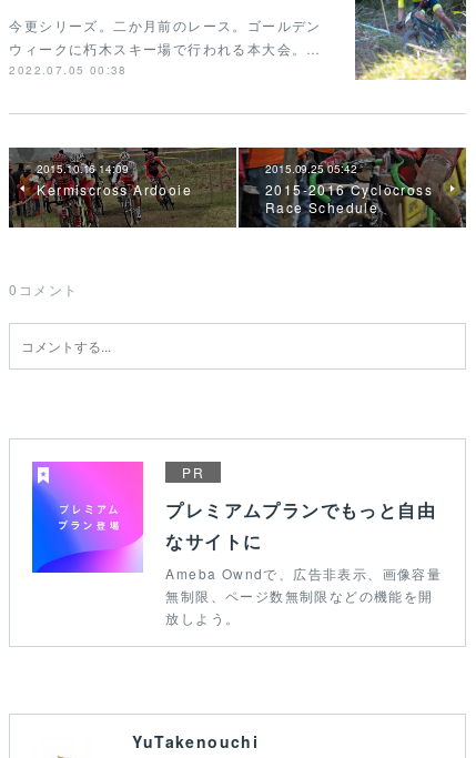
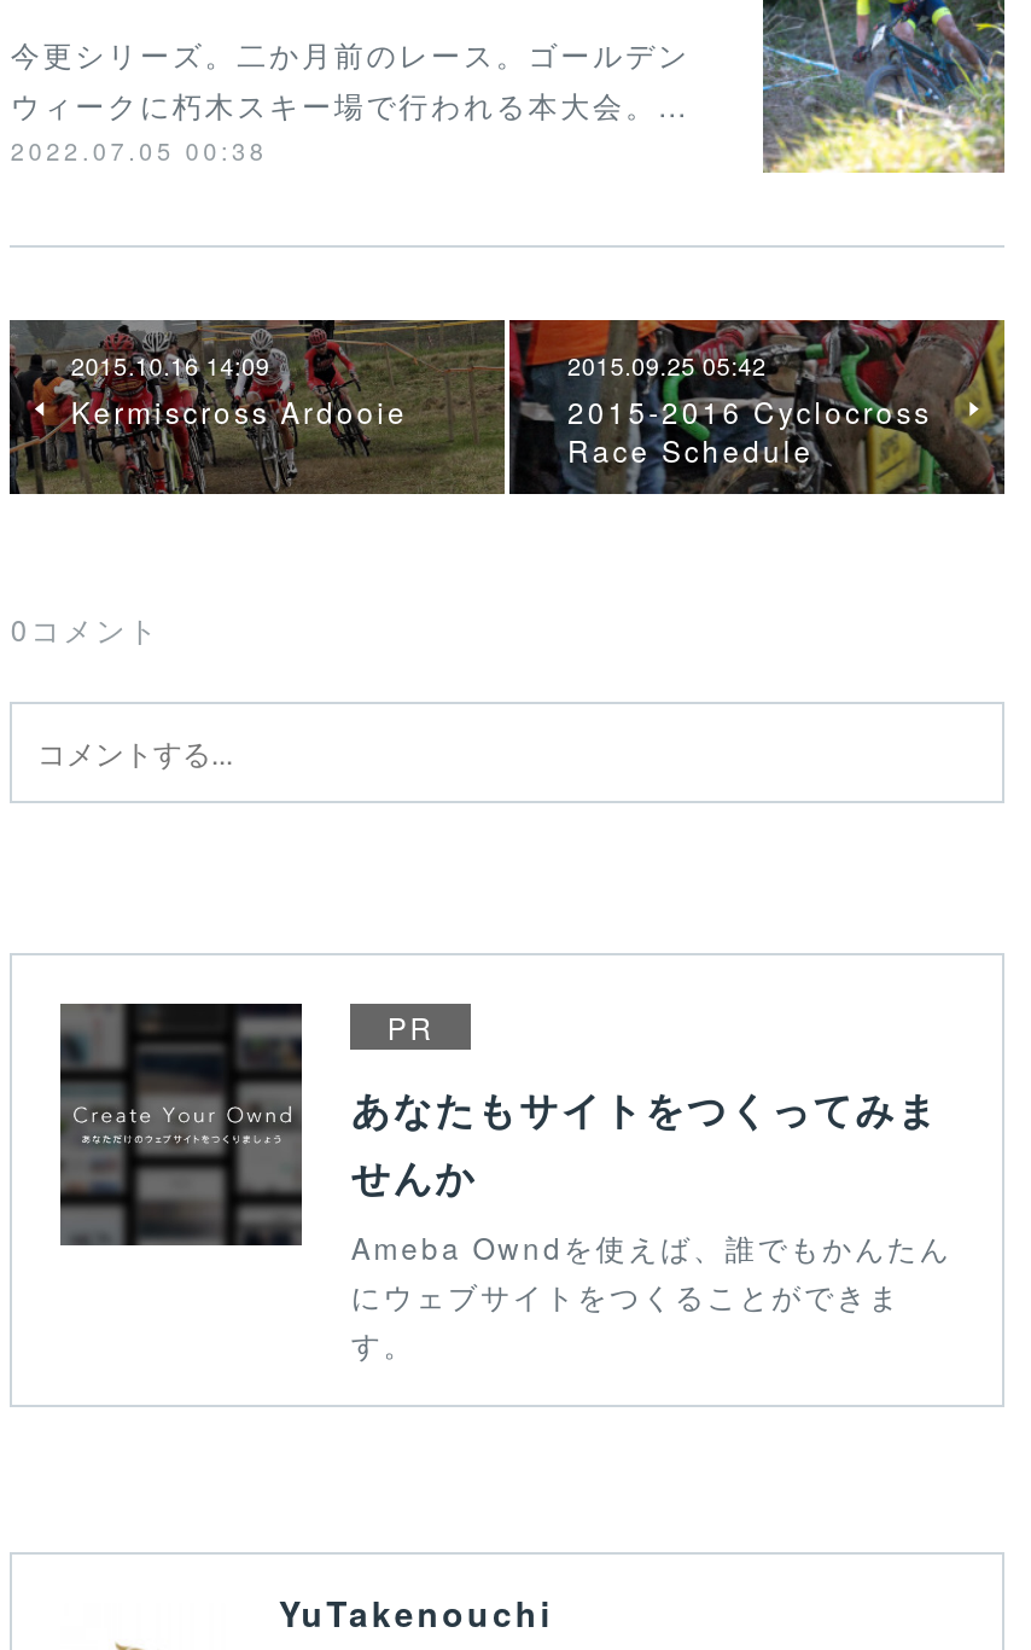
- [image]
- プレミアムプランでもっと自由
- なサイトに
- Ameba Owndで、広告非表示、画像容量
- 無制限、ページ数無制限などの機能を開
- 放しよう。
+ [image]
+ あなたもサイトをつくってみま
+ せんか
+ Ameba Owndを使えば、誰でもかんたん
+ にウェブサイトをつくることができま
+ す。
